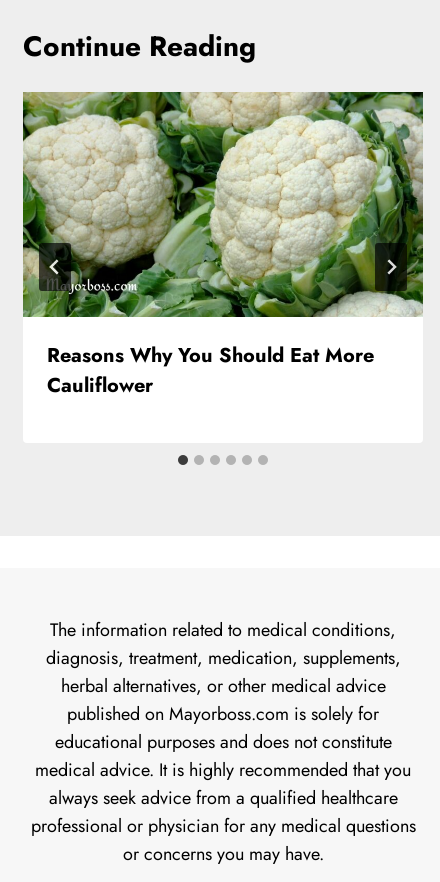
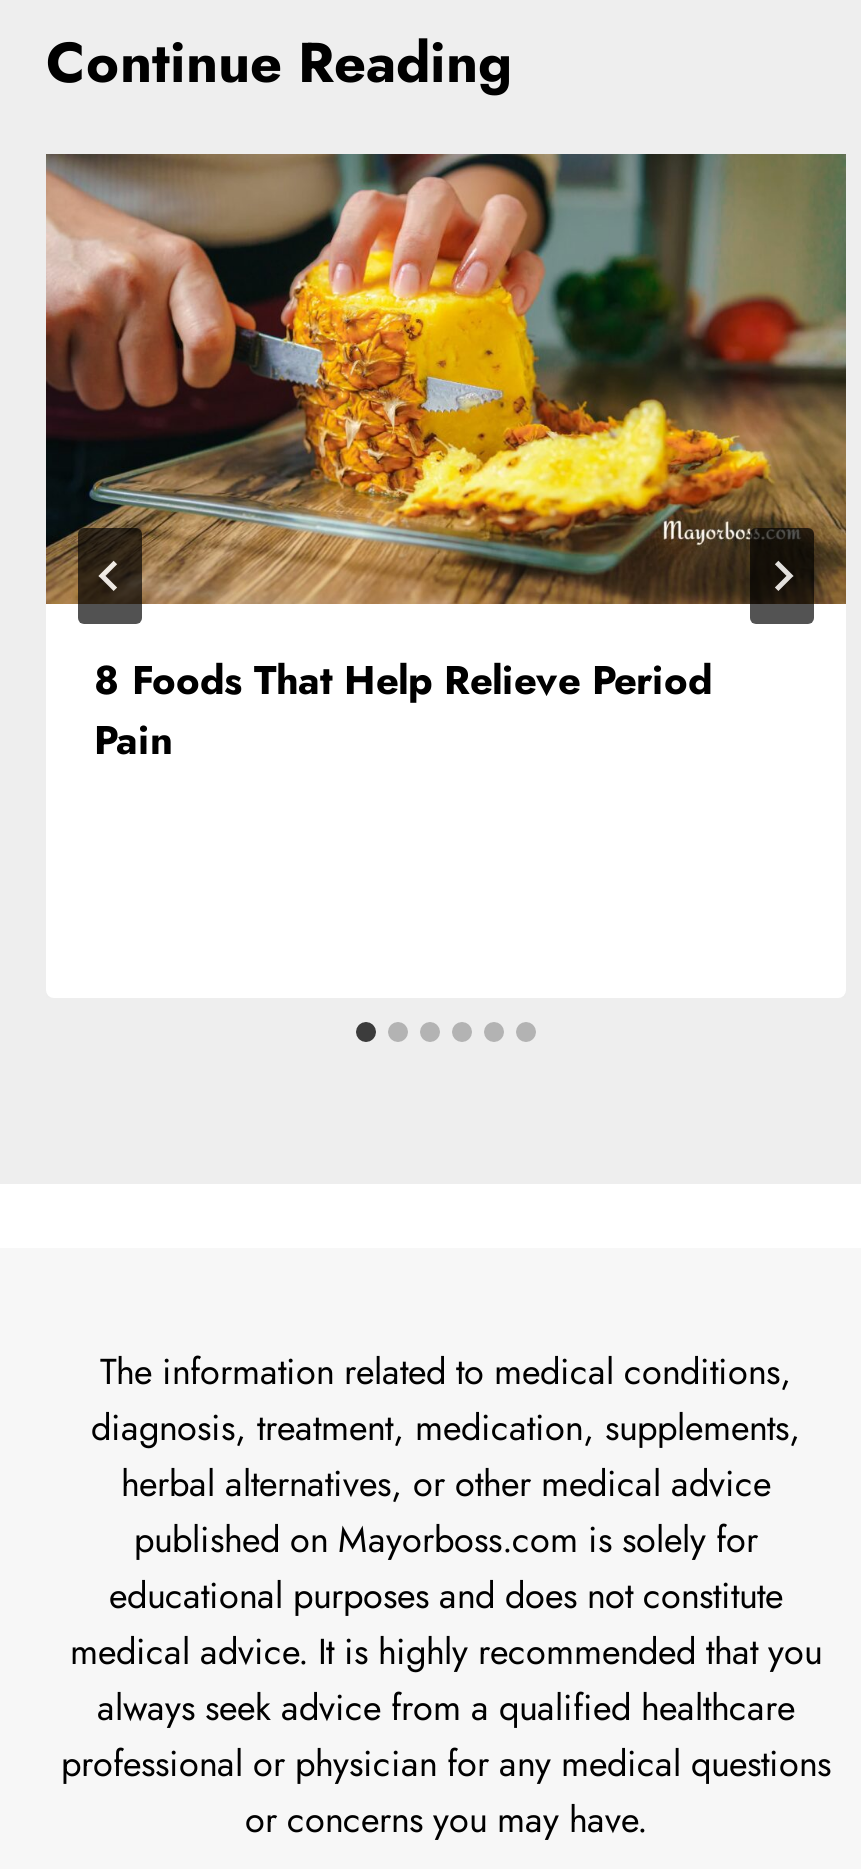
- [image]
- Reasons Why You Should Eat More
- Cauliflower
+ [image]
+ 8 Foods That Help Relieve Period
+ Pain
